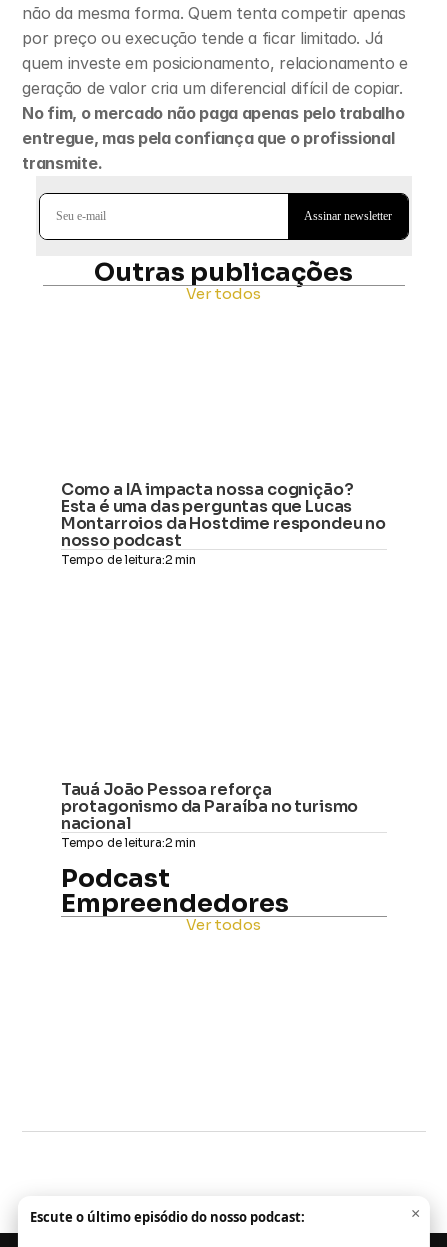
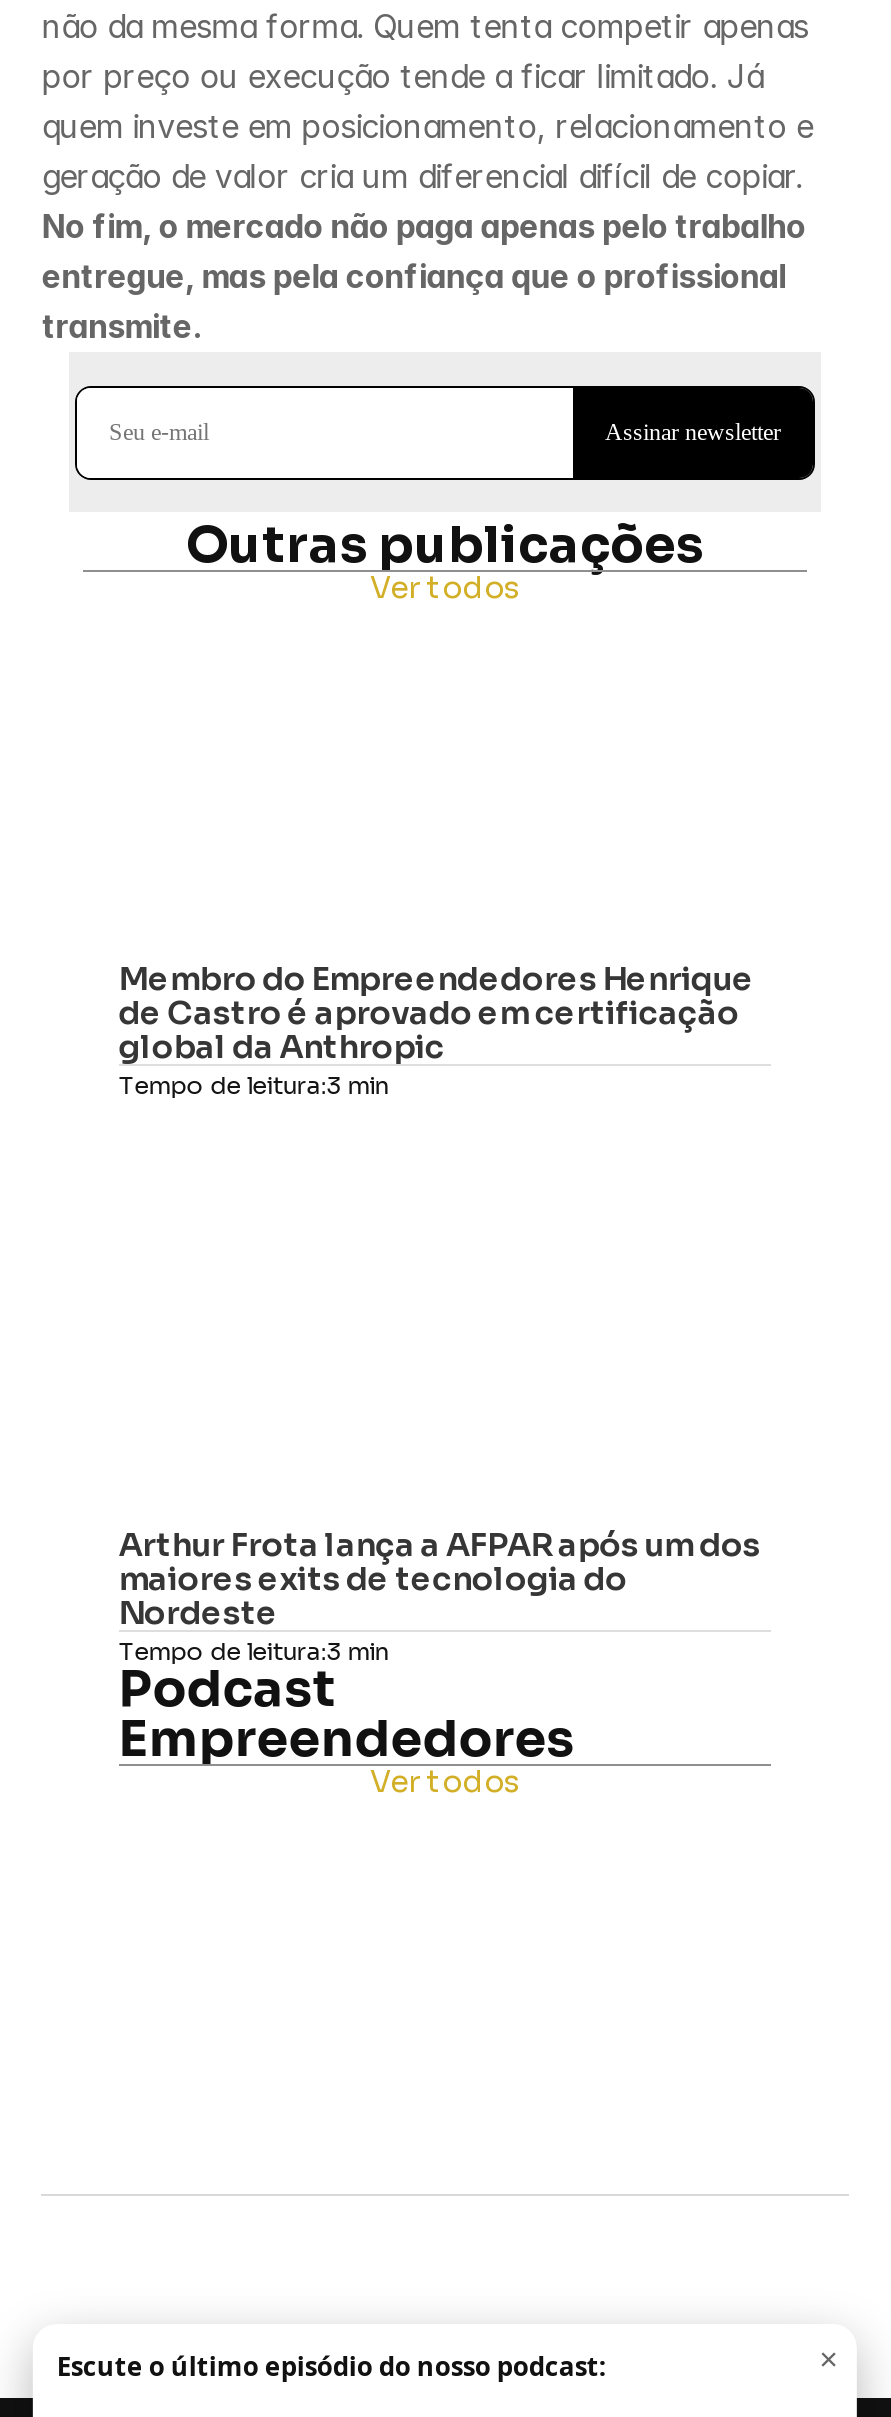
- Como a IA impacta nossa cognição?
- Esta é uma das perguntas que Lucas
- Montarroios da Hostdime respondeu no
- nosso podcast
- Tempo de leitura:2 min
+ Membro do Empreendedores Henrique
+ de Castro é aprovado em certificação
+ global da Anthropic
+ Tempo de leitura:3 min

- Tauá João Pessoa reforça
- protagonismo da Paraíba no turismo
- nacional
- Tempo de leitura:2 min
+ Arthur Frota lança a AFPAR após um dos
+ maiores exits de tecnologia do
+ Nordeste
+ Tempo de leitura:3 min
